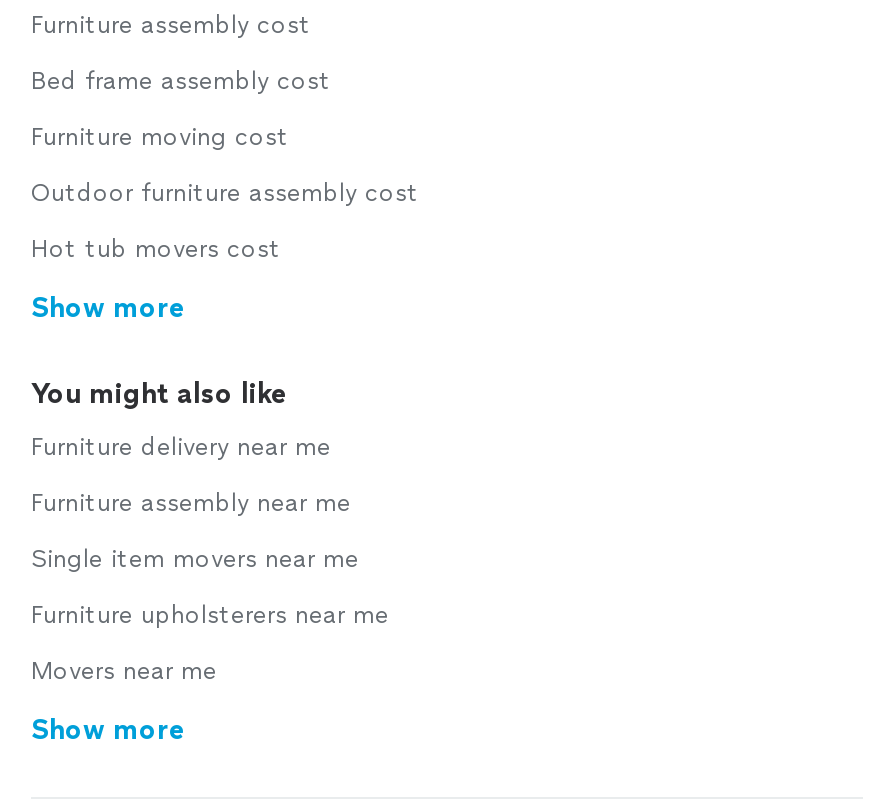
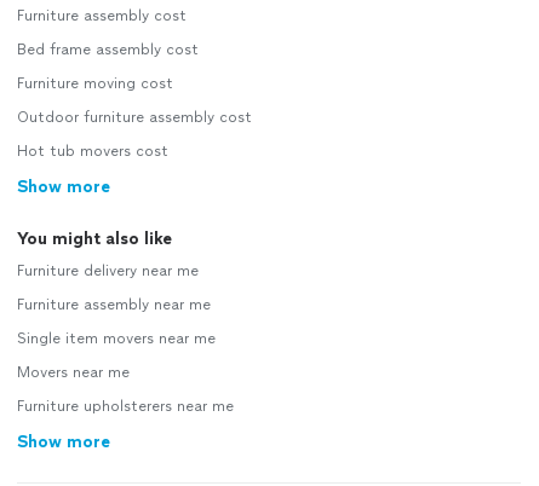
moved down: Furniture upholsterers near me

moved up: Movers near me
